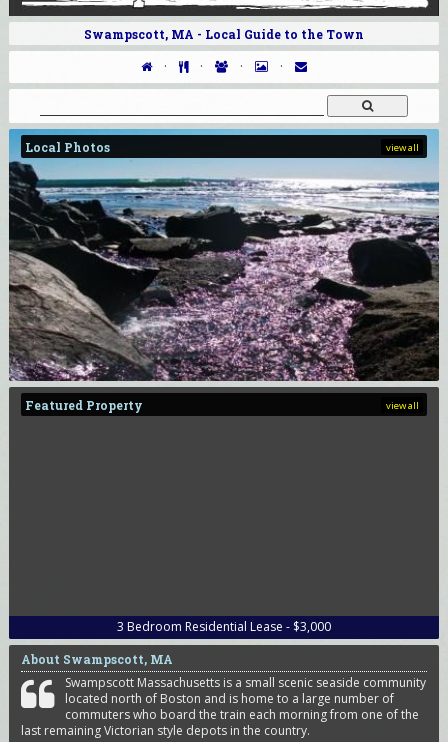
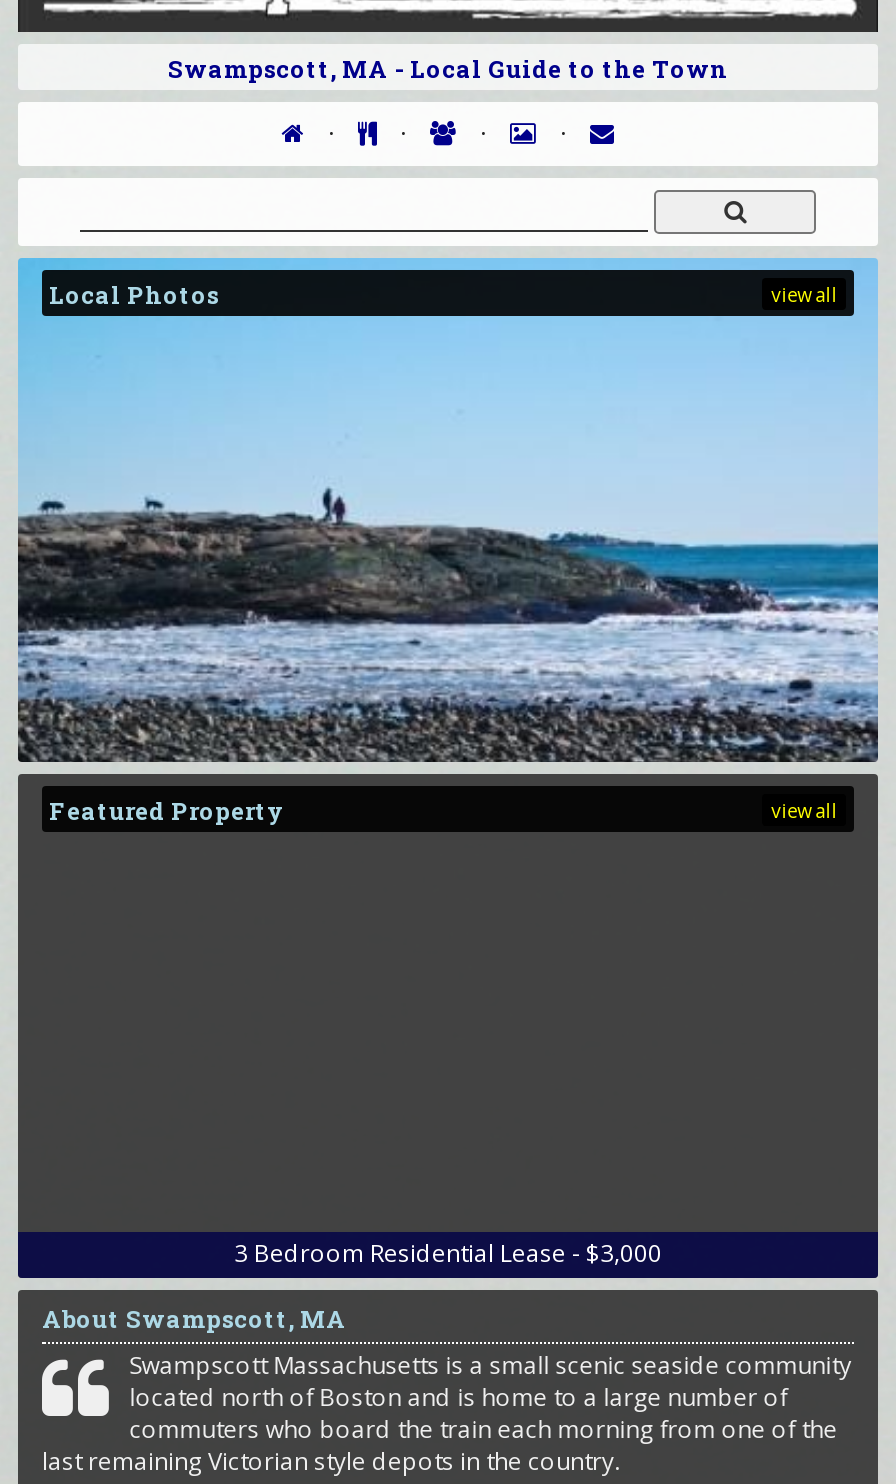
- [image]
+ [image]
